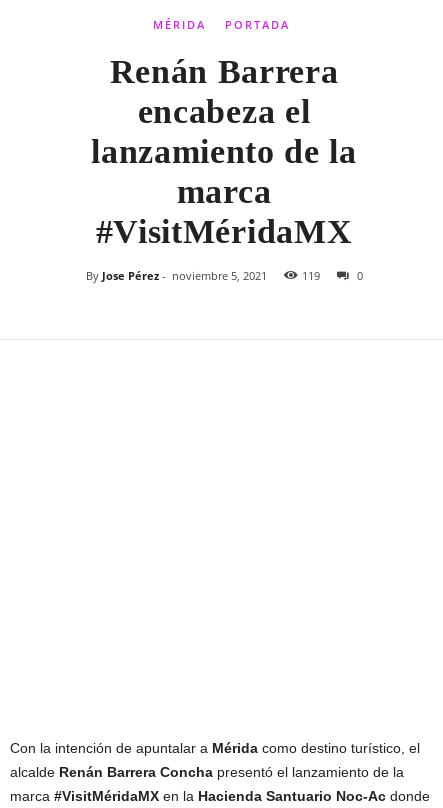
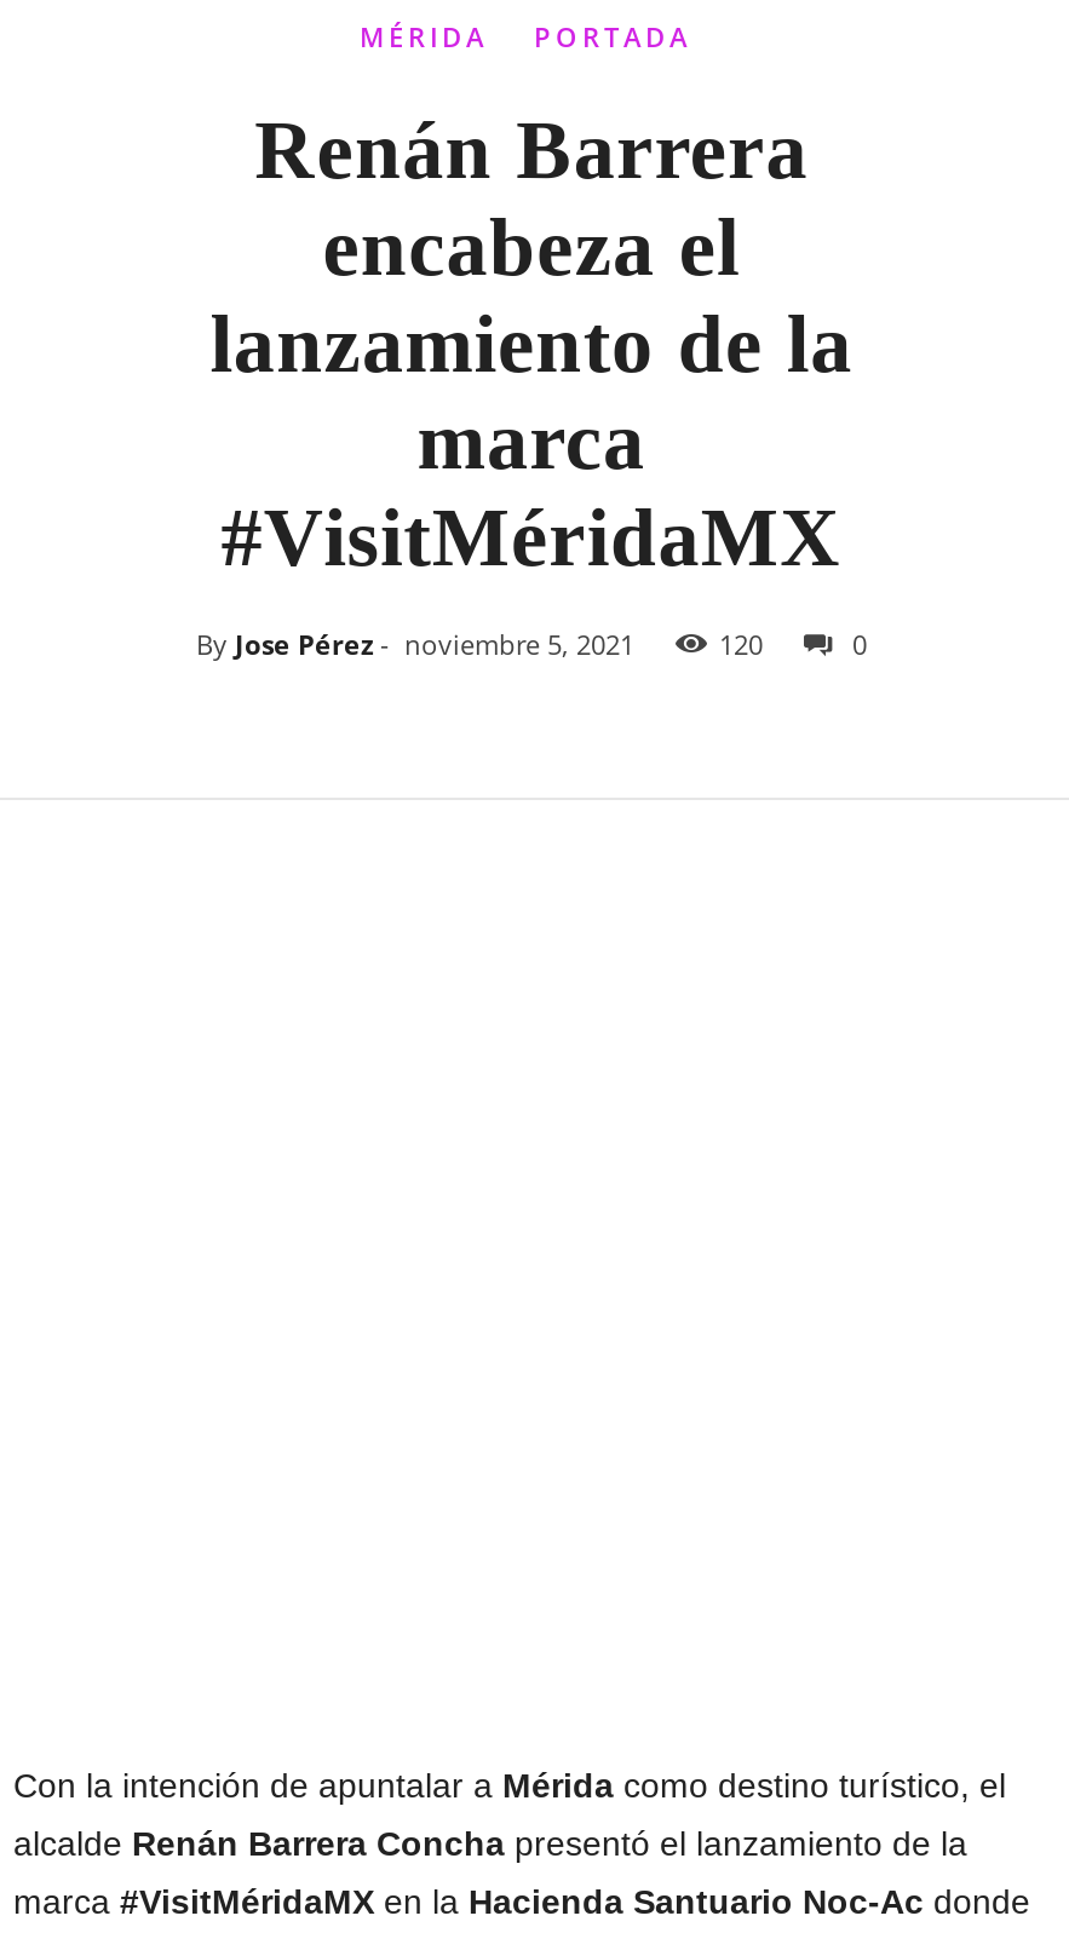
- 119
+ 120
